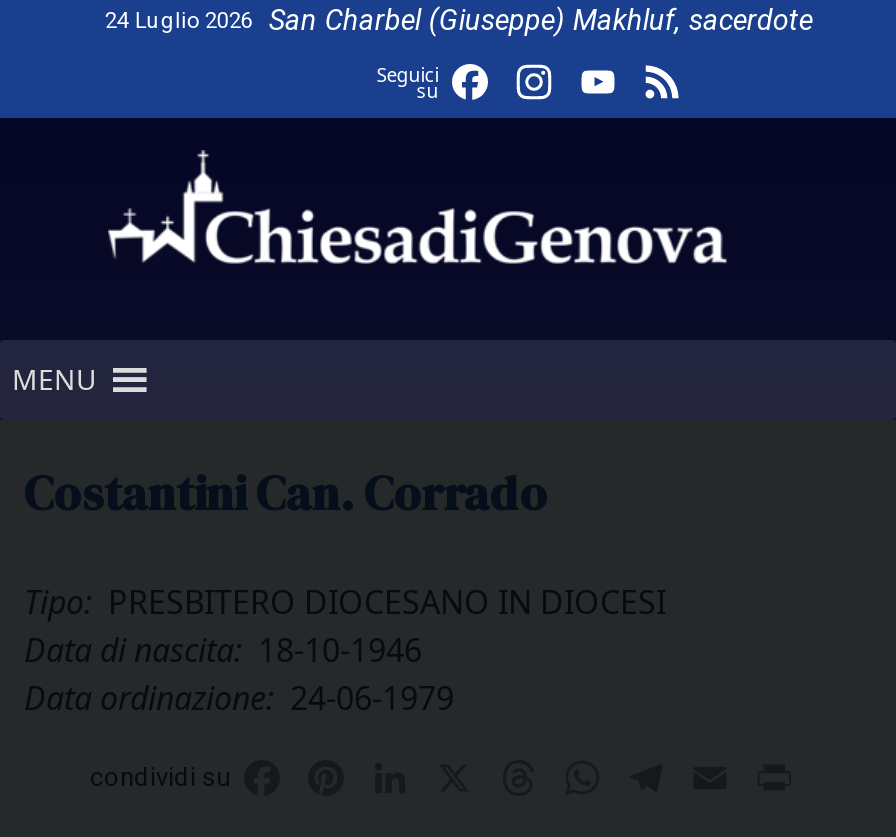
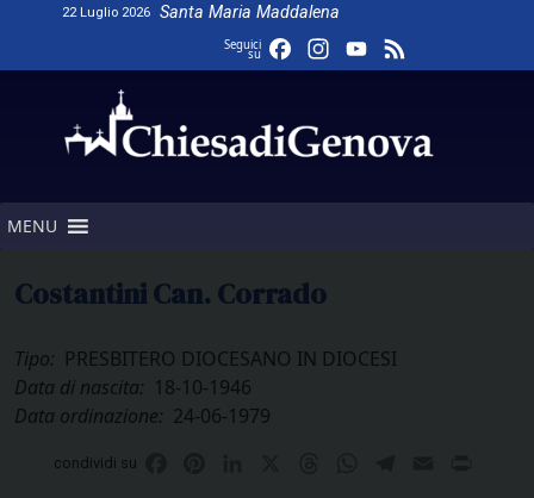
- 24 Luglio 2026
- San Charbel (Giuseppe) Makhluf, sacerdote
+ 22 Luglio 2026
+ Santa Maria Maddalena
